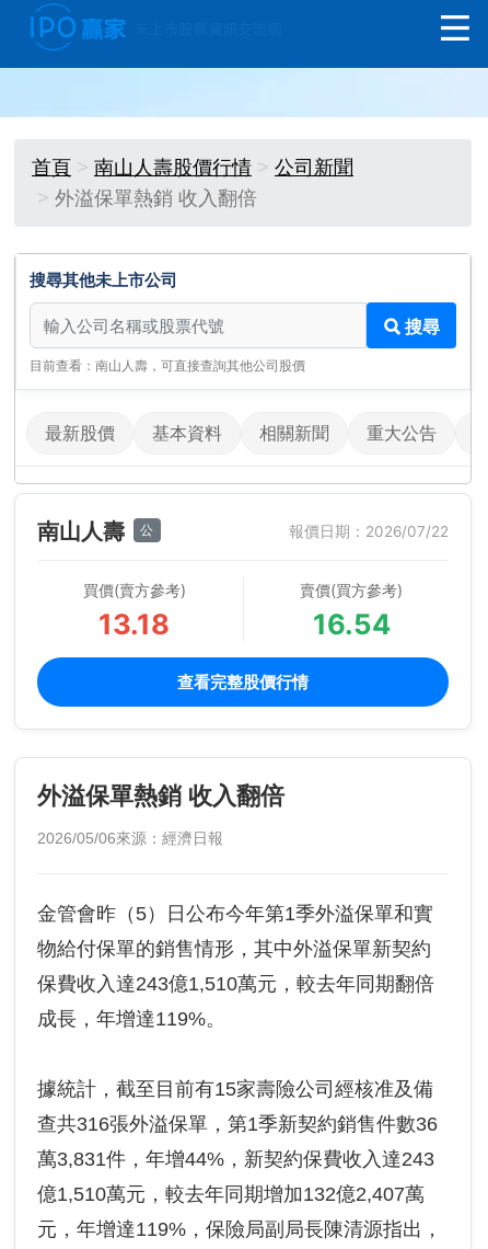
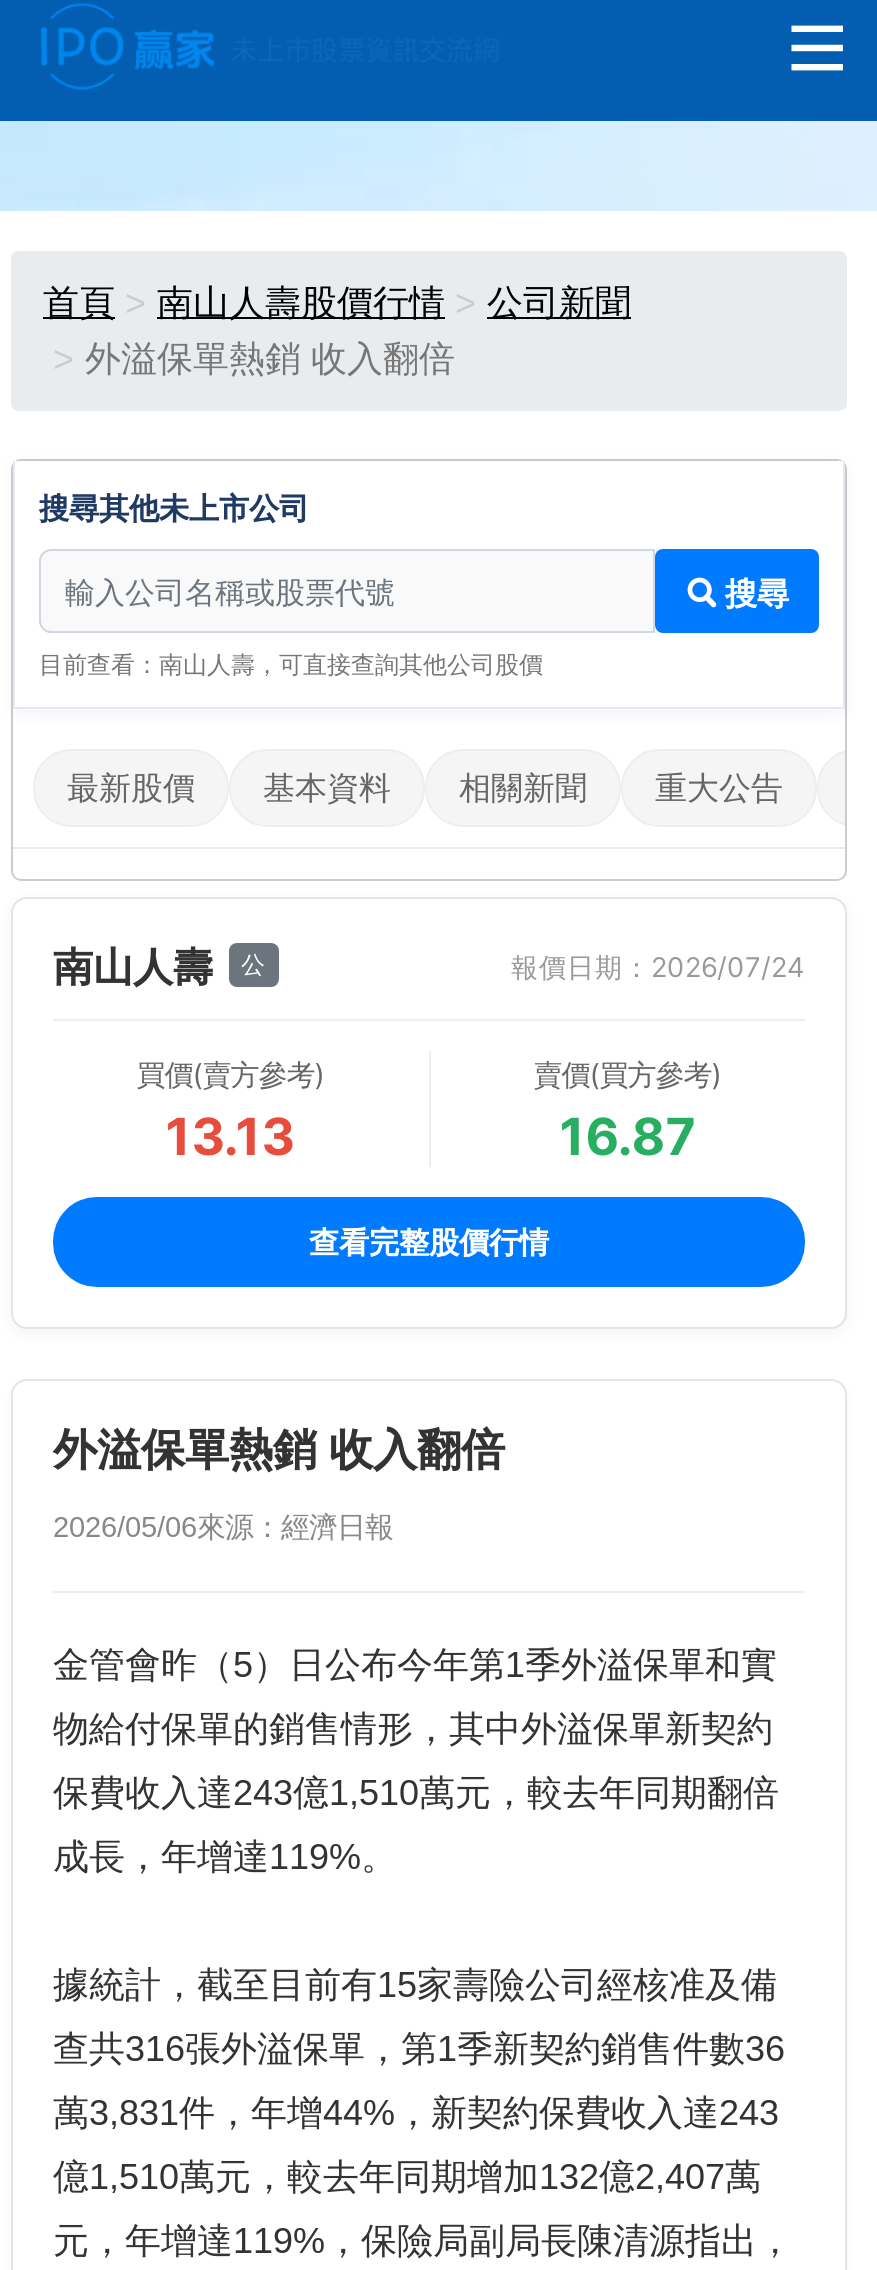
- 報價日期：2026/07/22
+ 報價日期：2026/07/24

- 13.18
+ 13.13

- 16.54
+ 16.87
